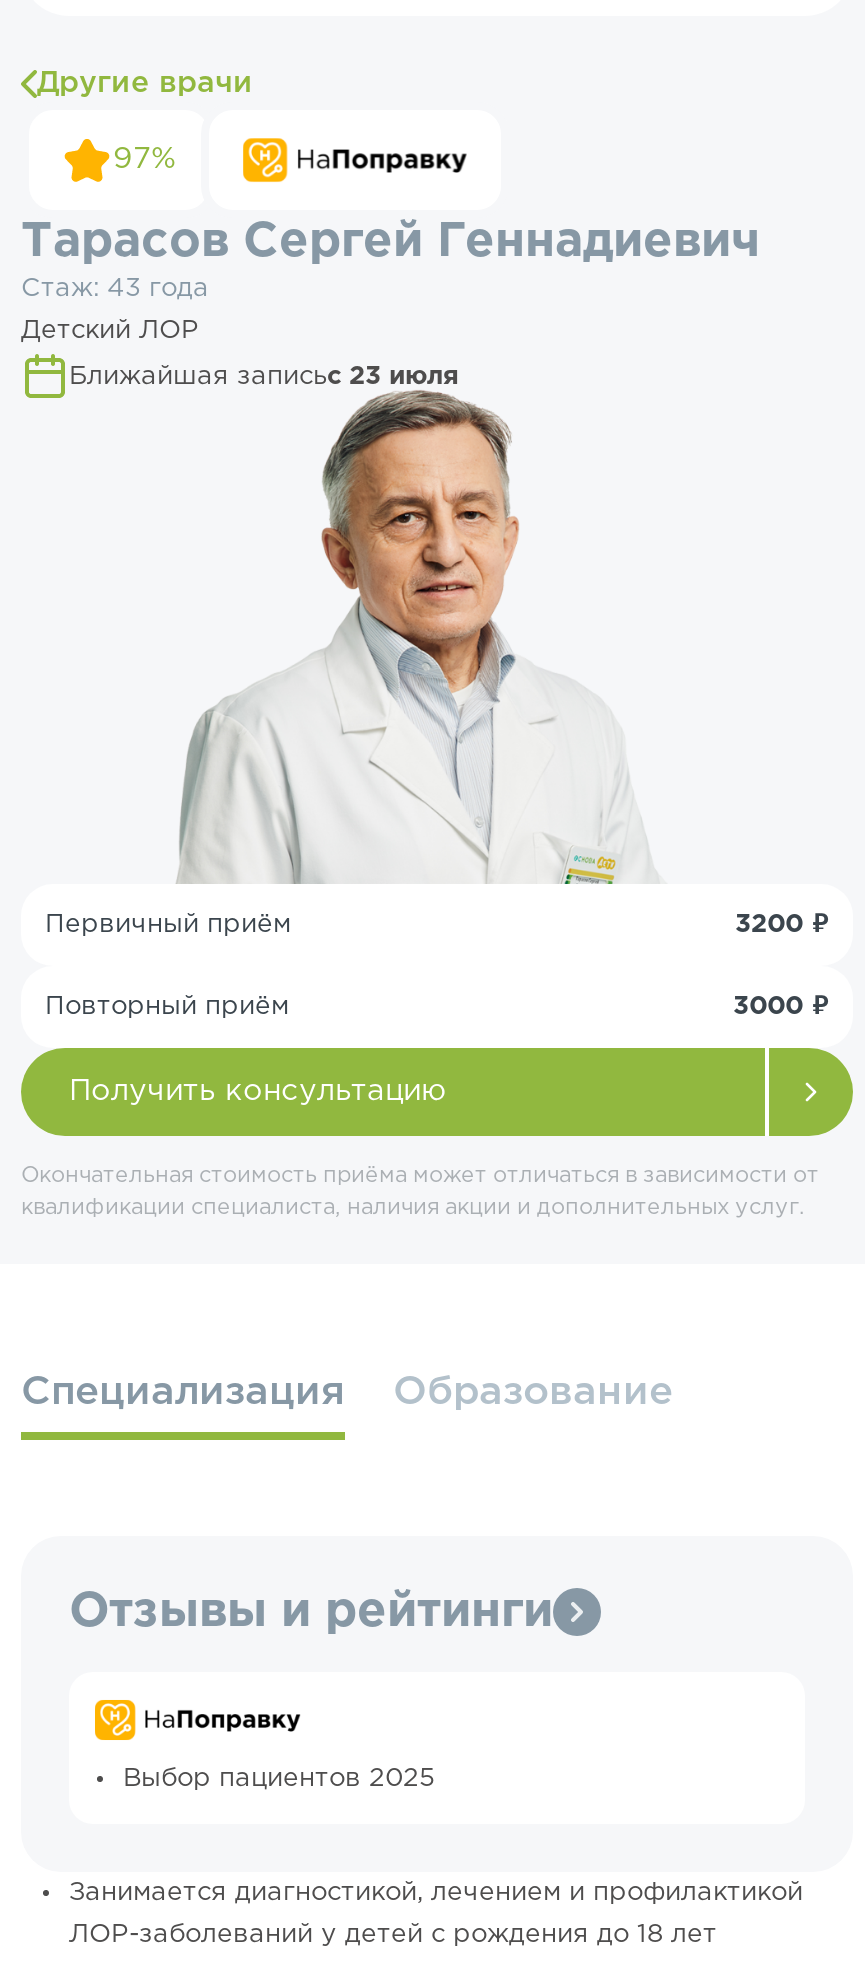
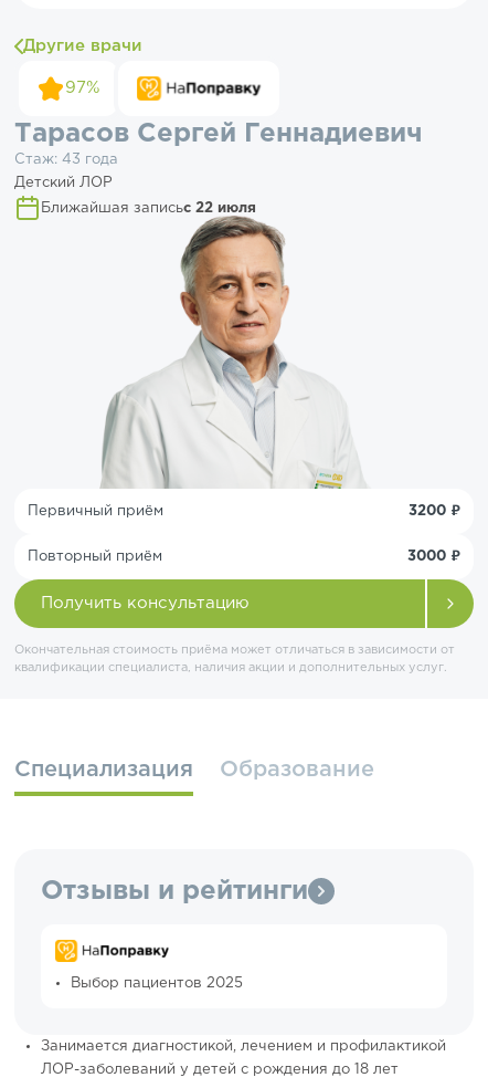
- Ближайшая записьс 23 июля
+ Ближайшая записьс 22 июля
